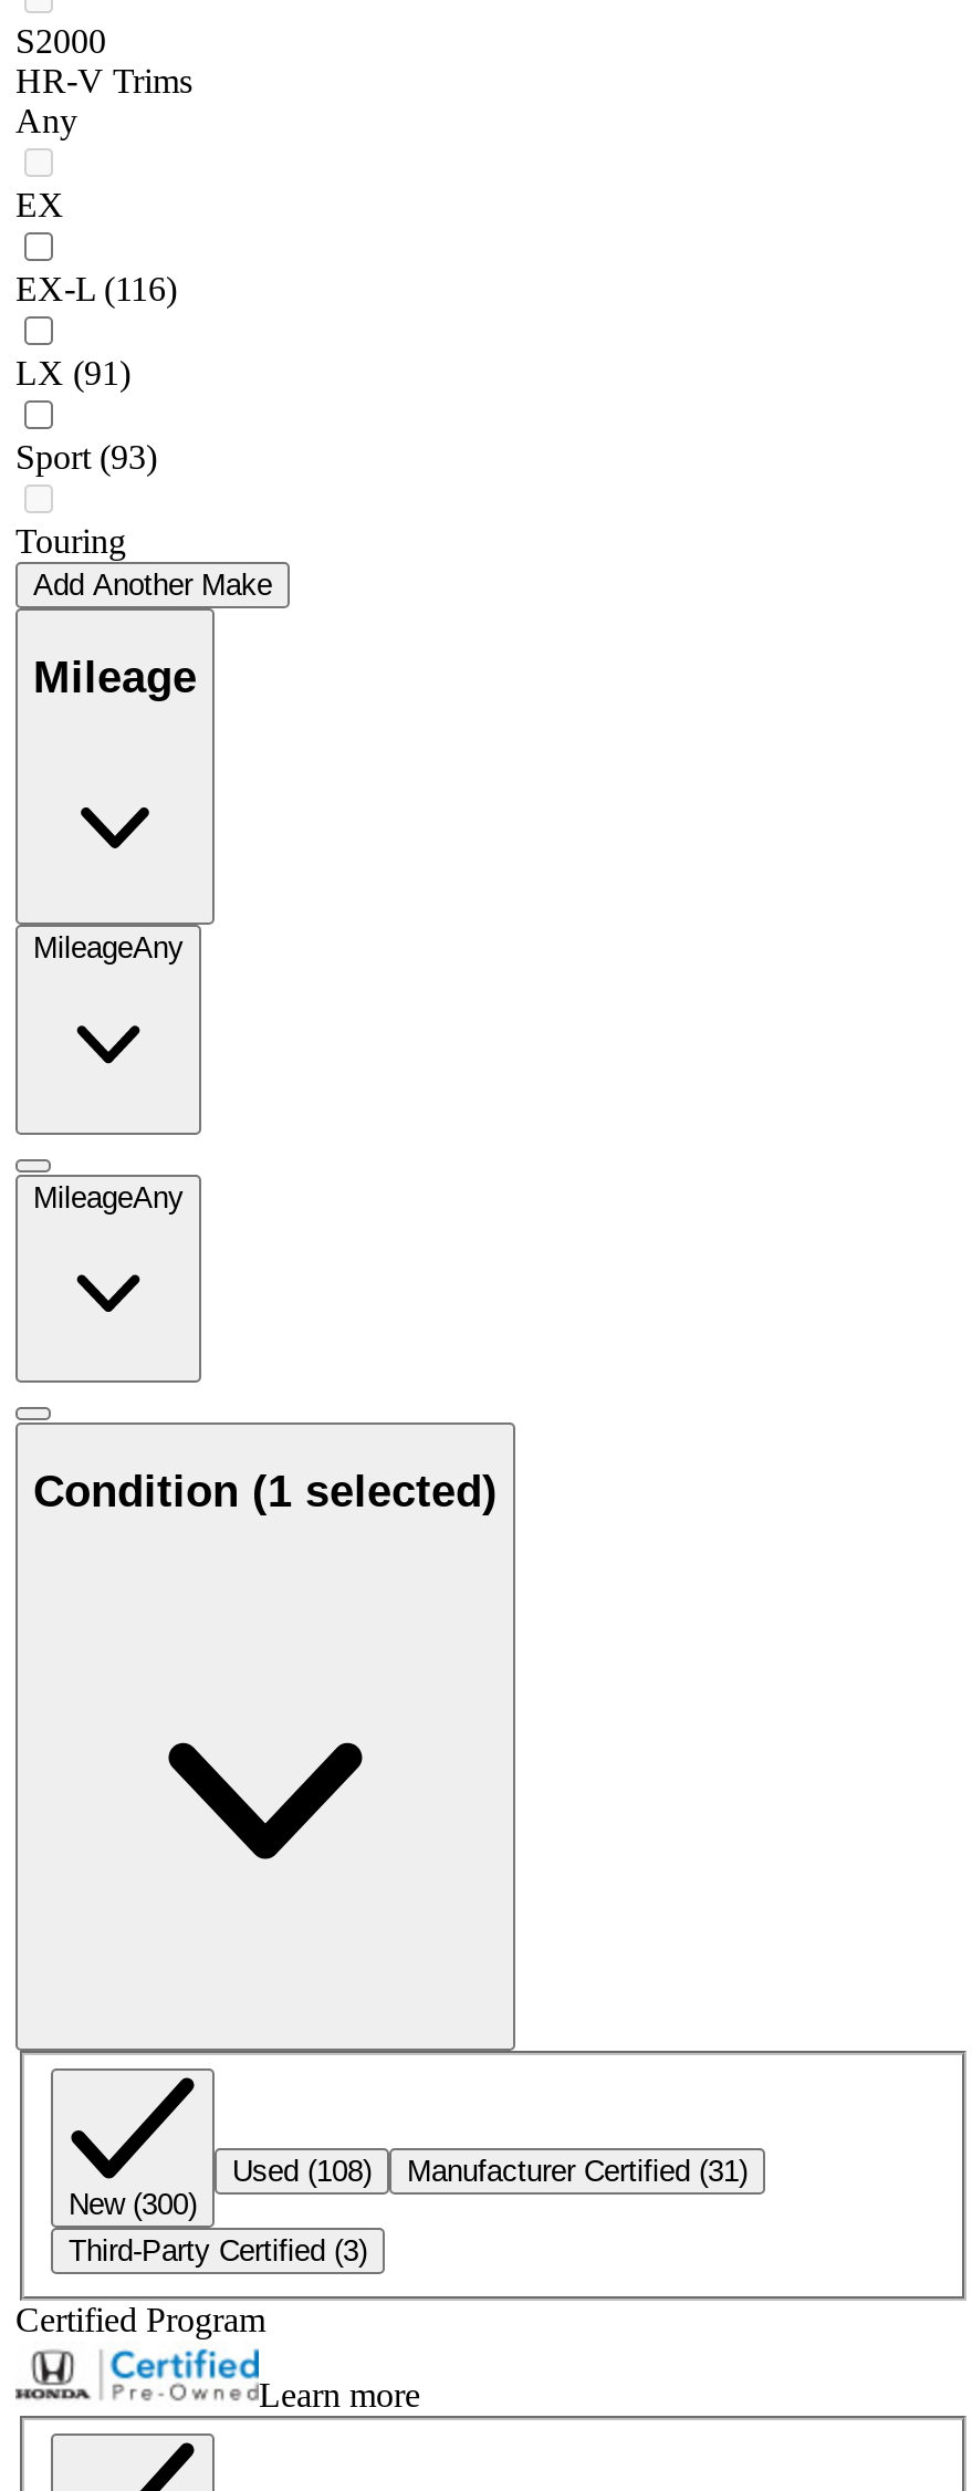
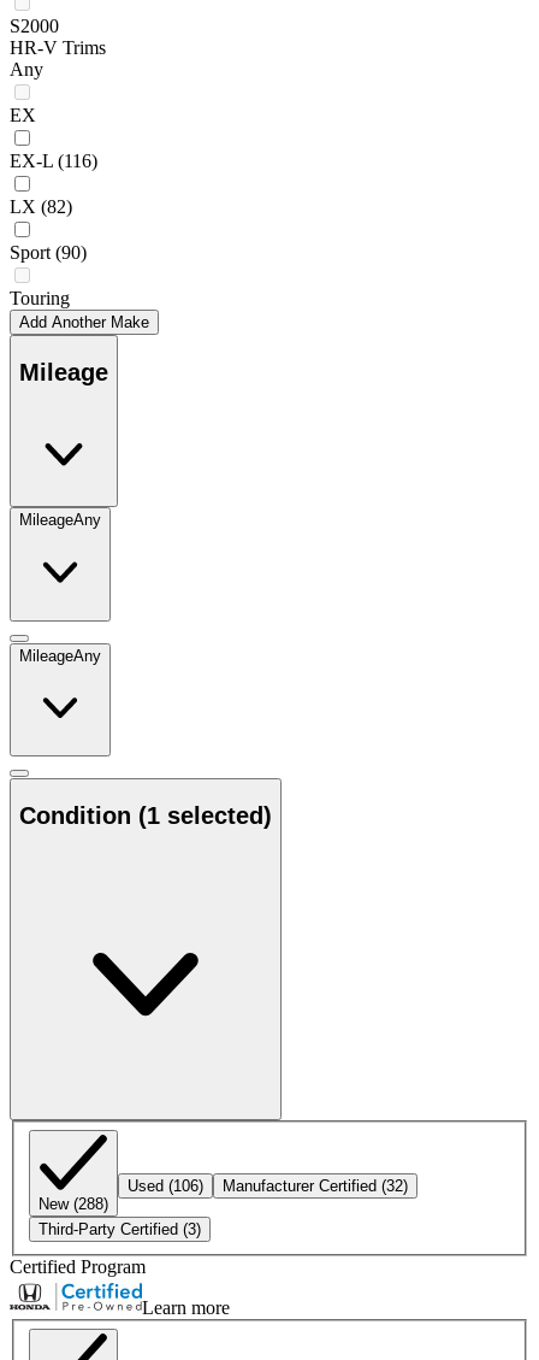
- LX (91)
+ LX (82)

- Sport (93)
+ Sport (90)

- Used (108)
+ Used (106)

- Manufacturer Certified (31)
+ Manufacturer Certified (32)

- New (300)
+ New (288)
